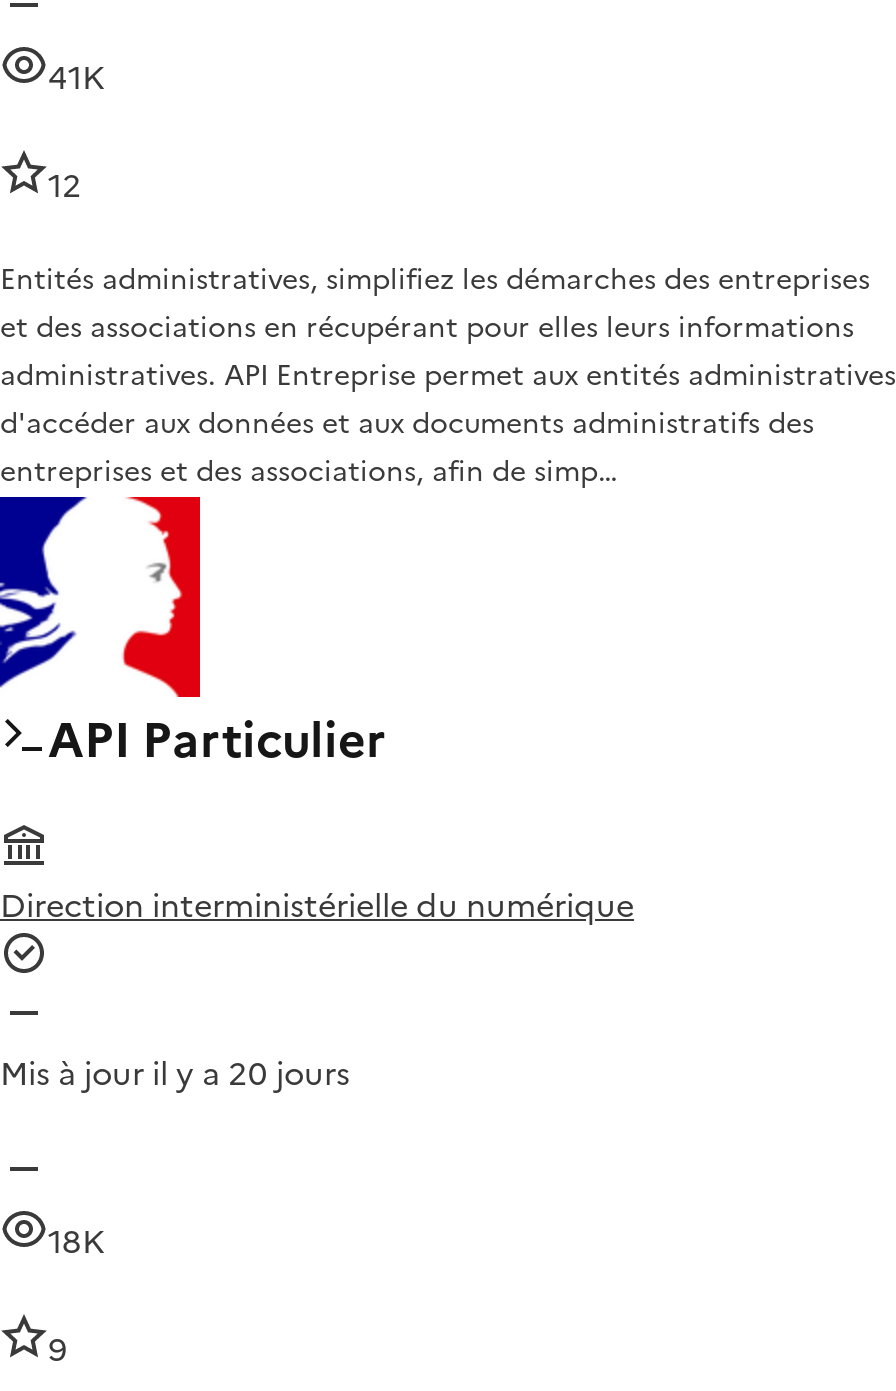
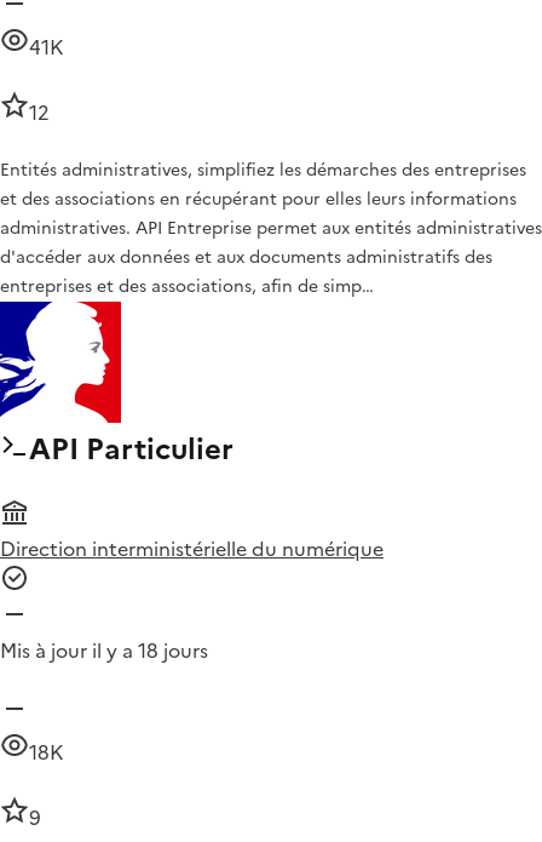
- Mis à jour il y a 20 jours
+ Mis à jour il y a 18 jours
